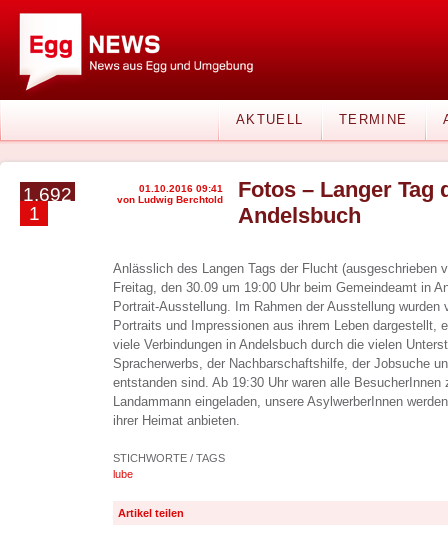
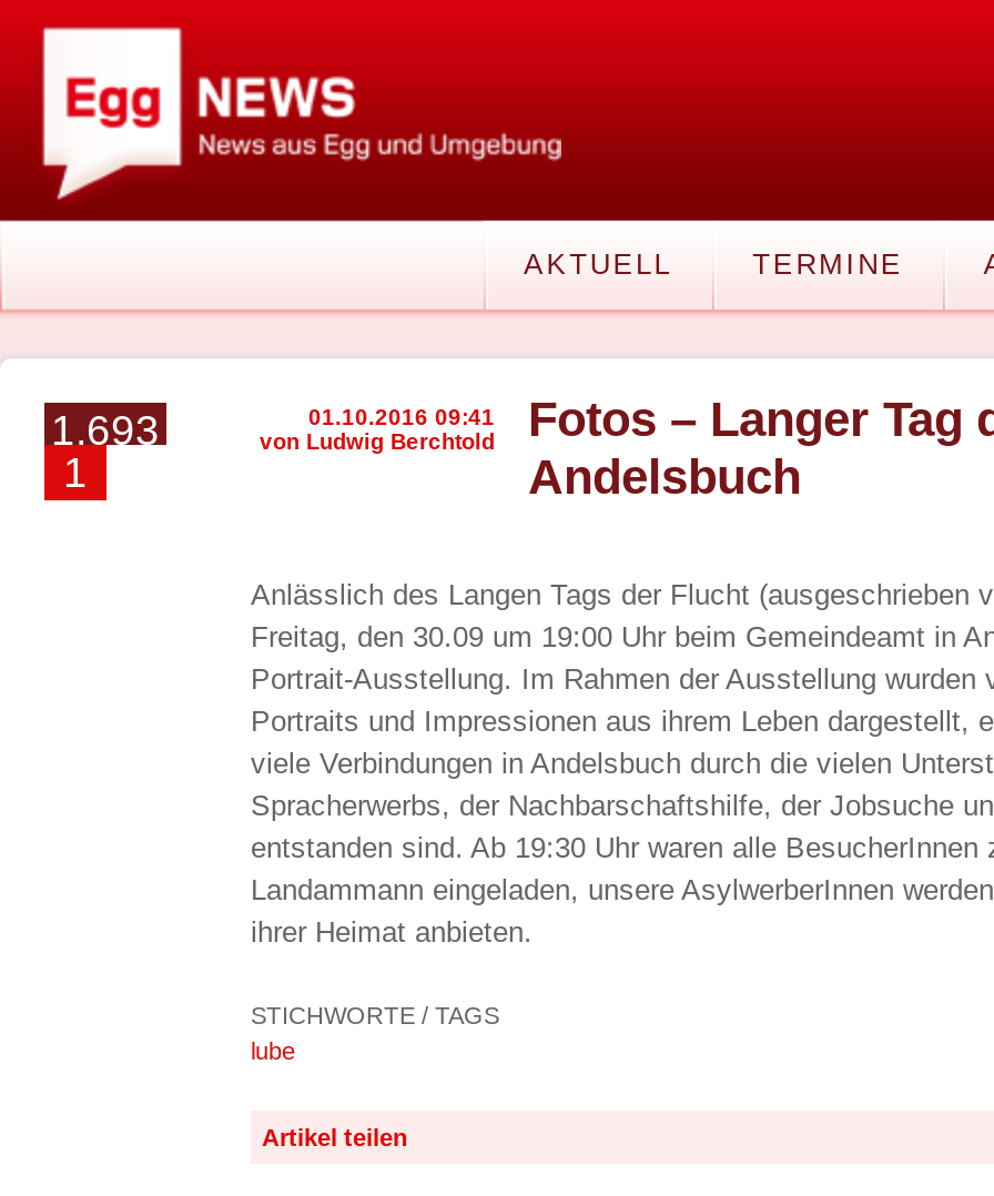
- 1.692
+ 1.693
